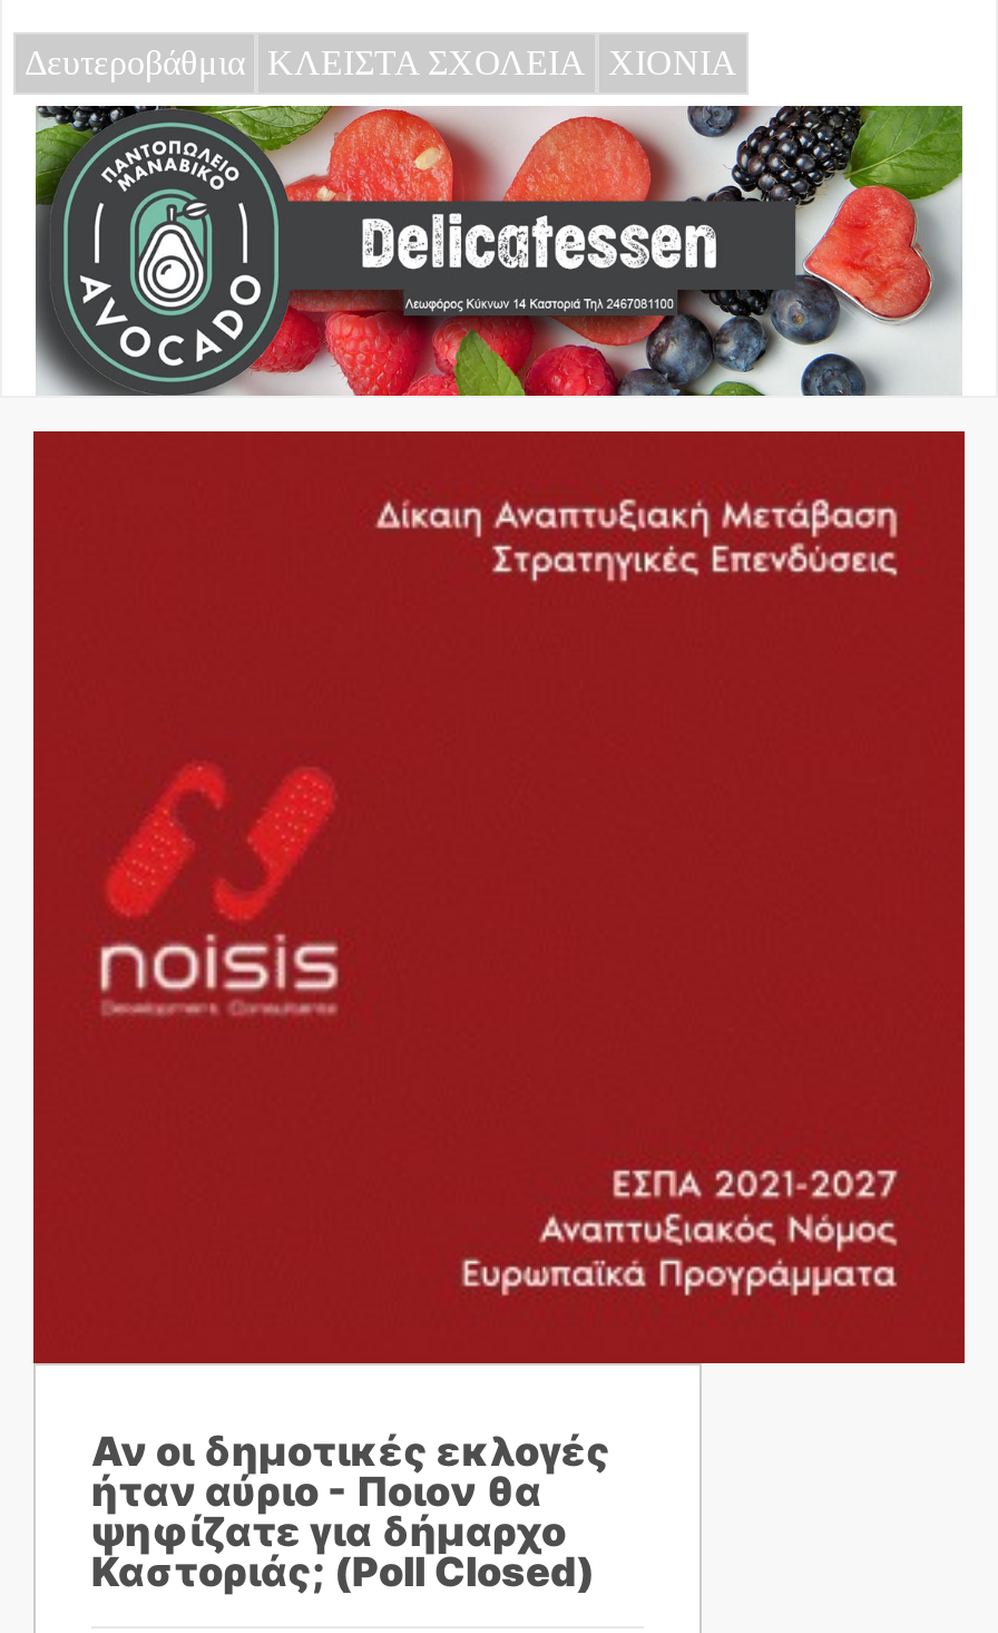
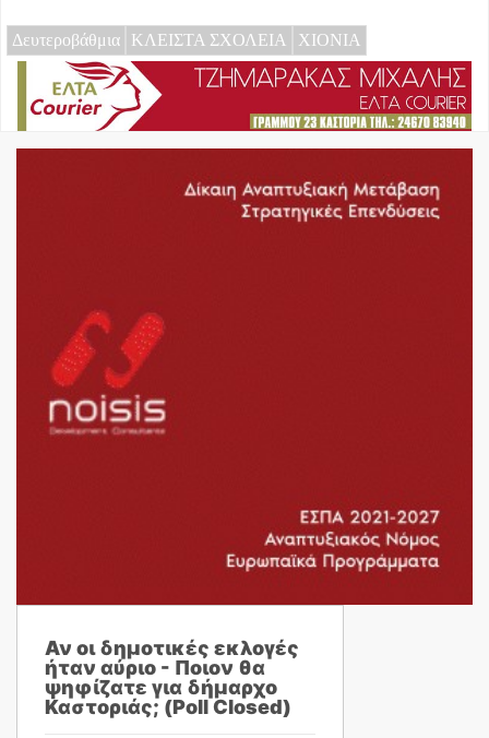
- [image]
+ [image]
